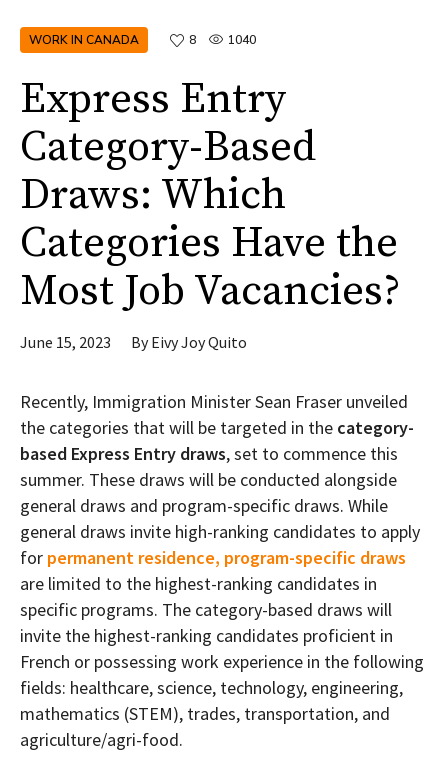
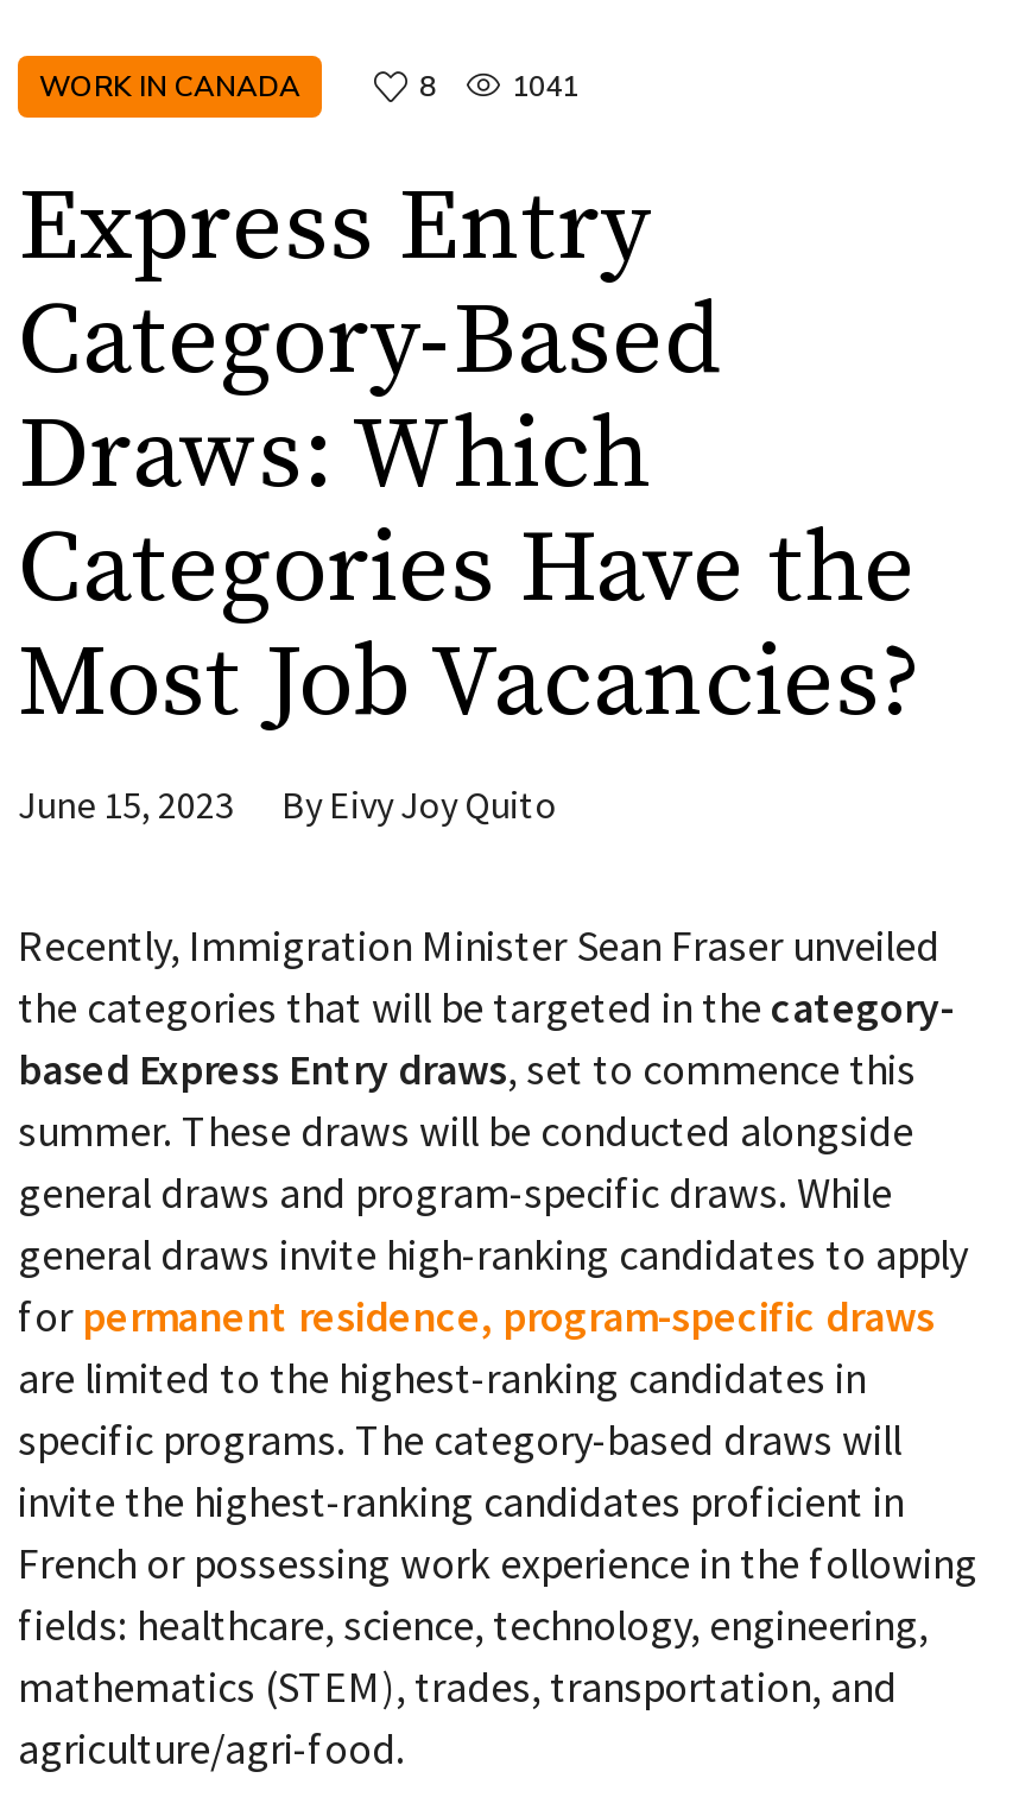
- 8 1040
+ 8 1041
